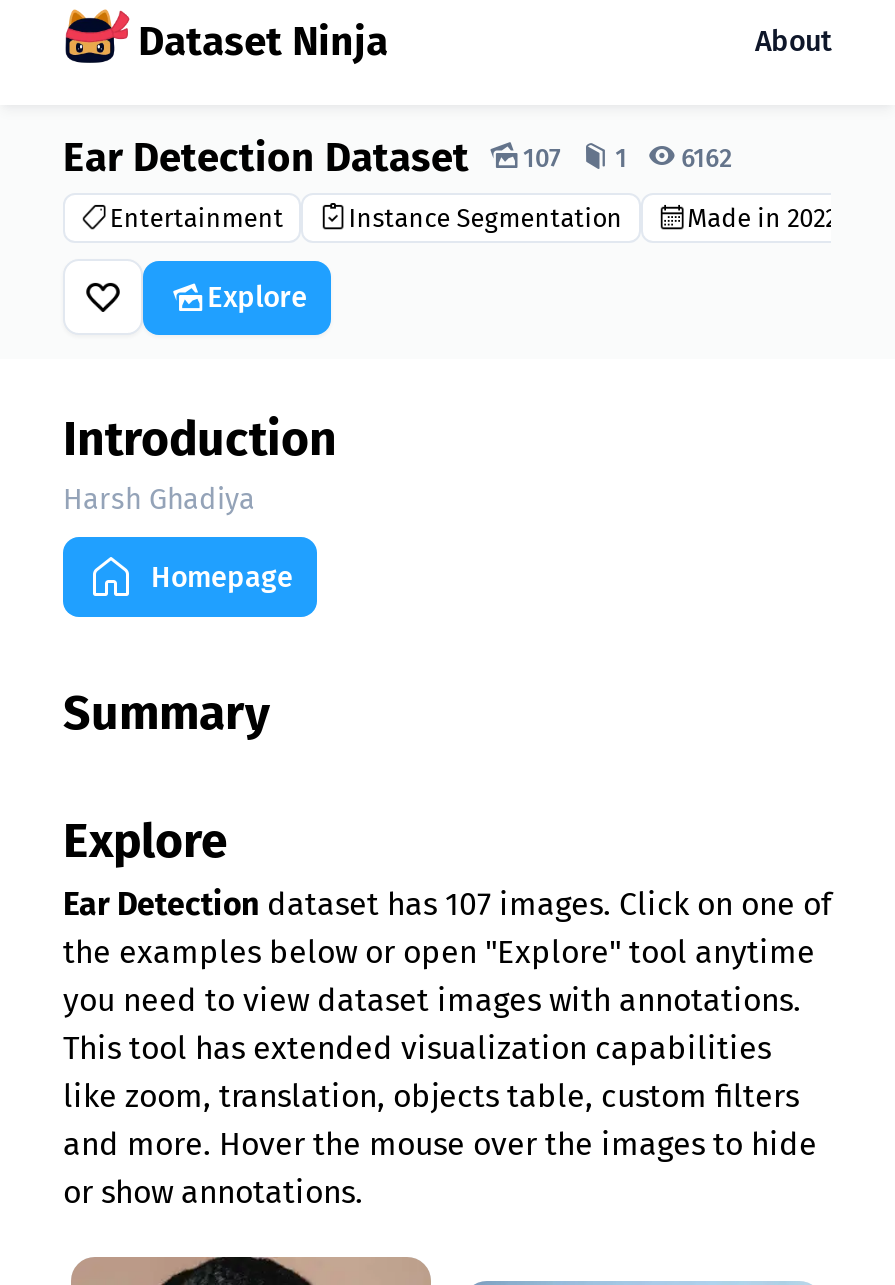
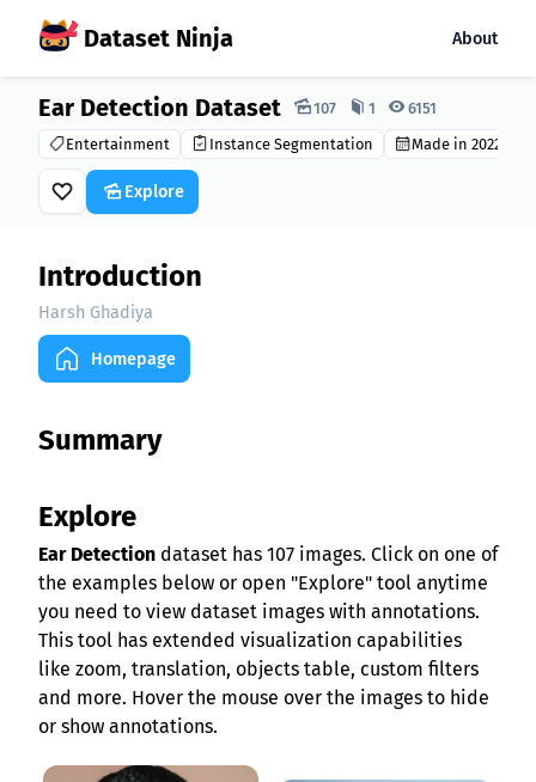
- 6162
+ 6151
